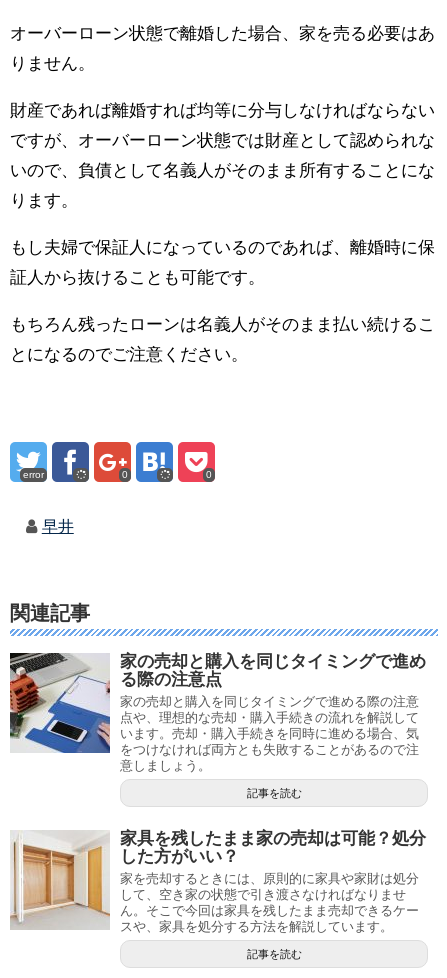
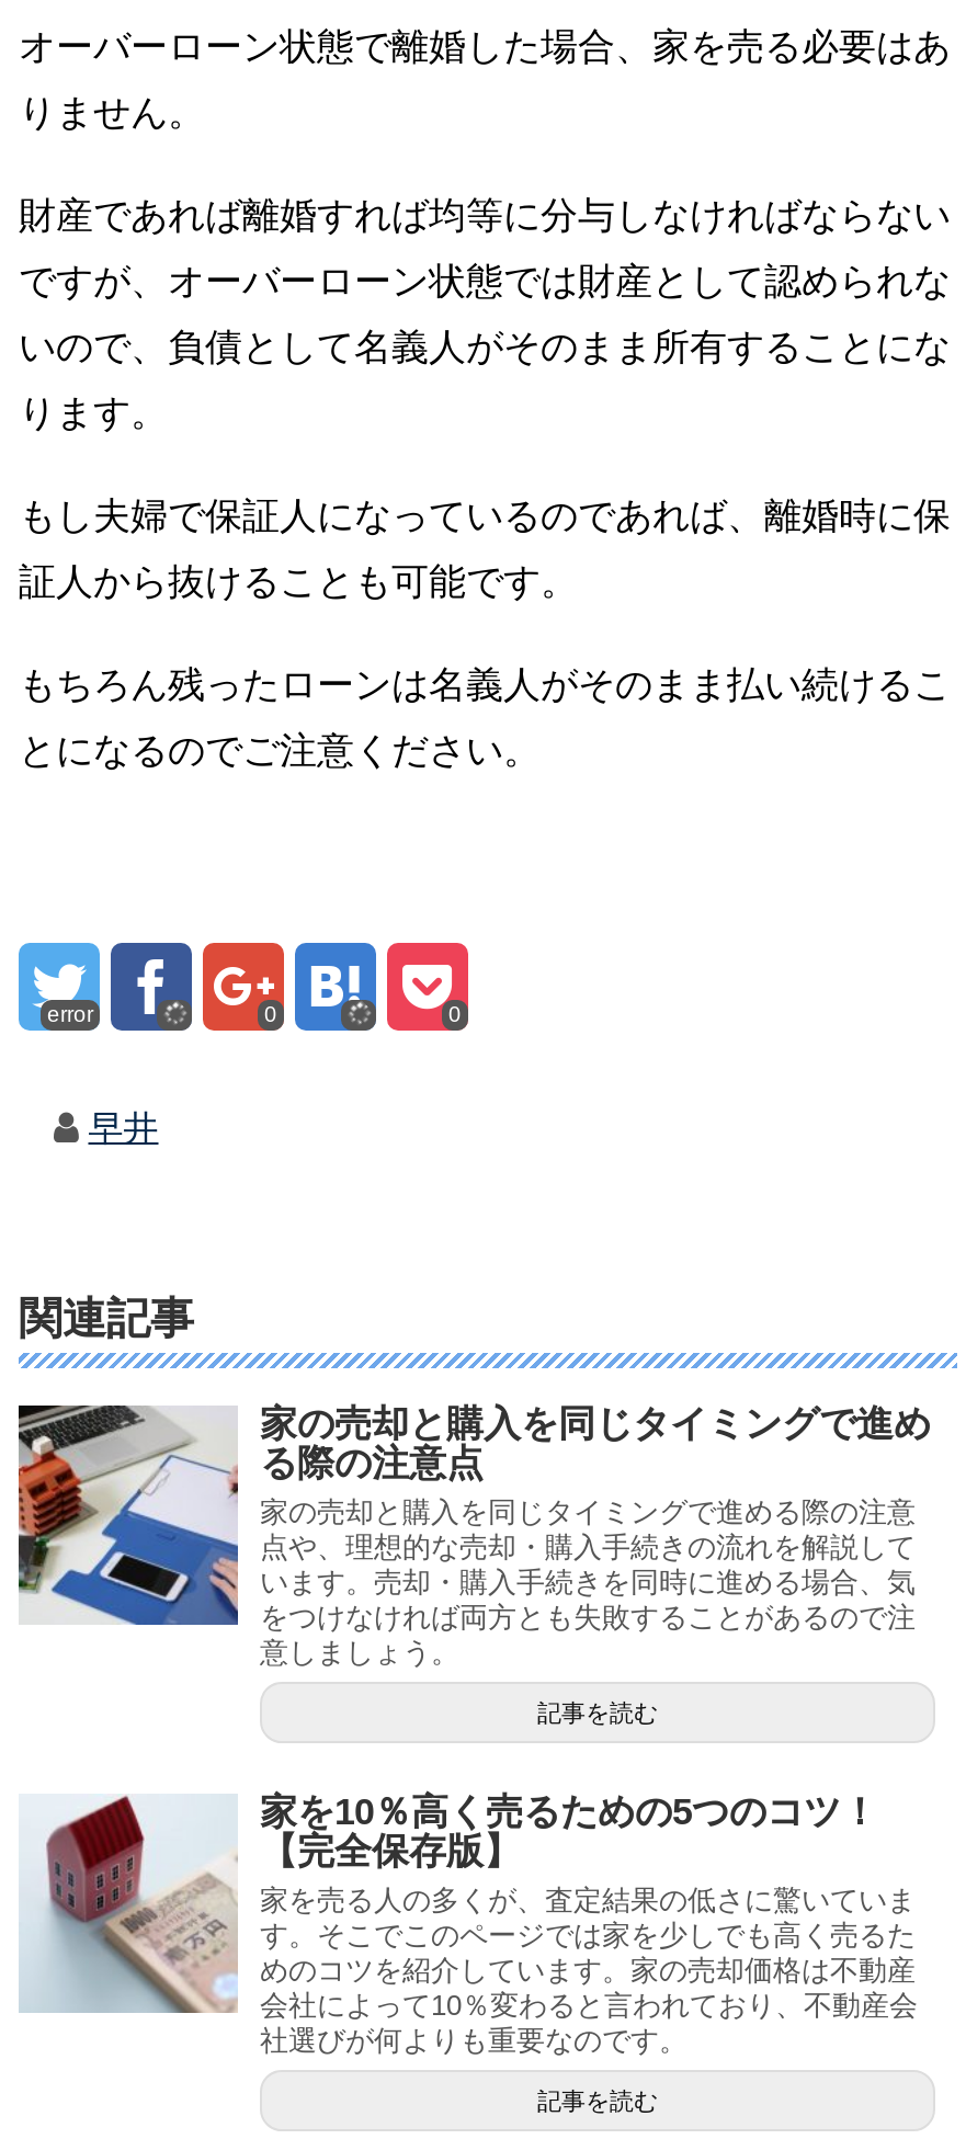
- [image]
- 家具を残したまま家の売却は可能？処分
- した方がいい？
- 家を売却するときには、原則的に家具や家財は処分
- して、空き家の状態で引き渡さなければなりませ
- ん。そこで今回は家具を残したまま売却できるケー
- スや、家具を処分する方法を解説しています。
+ [image]
+ 家を10％高く売るための5つのコツ！
+ 【完全保存版】
+ 家を売る人の多くが、査定結果の低さに驚いていま
+ す。そこでこのページでは家を少しでも高く売るた
+ めのコツを紹介しています。家の売却価格は不動産
+ 会社によって10％変わると言われており、不動産会
+ 社選びが何よりも重要なのです。
